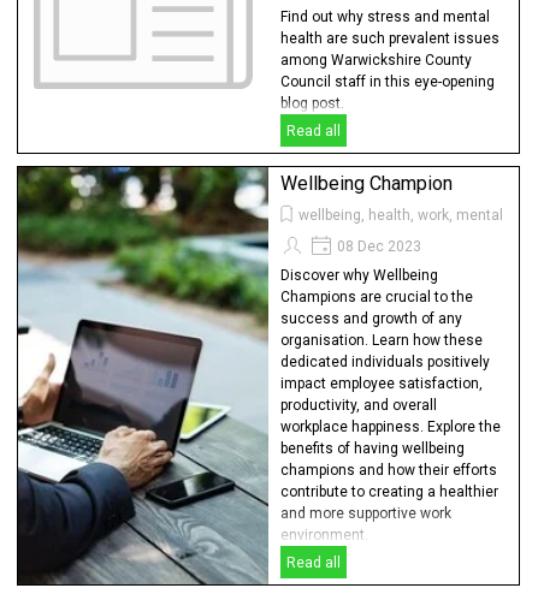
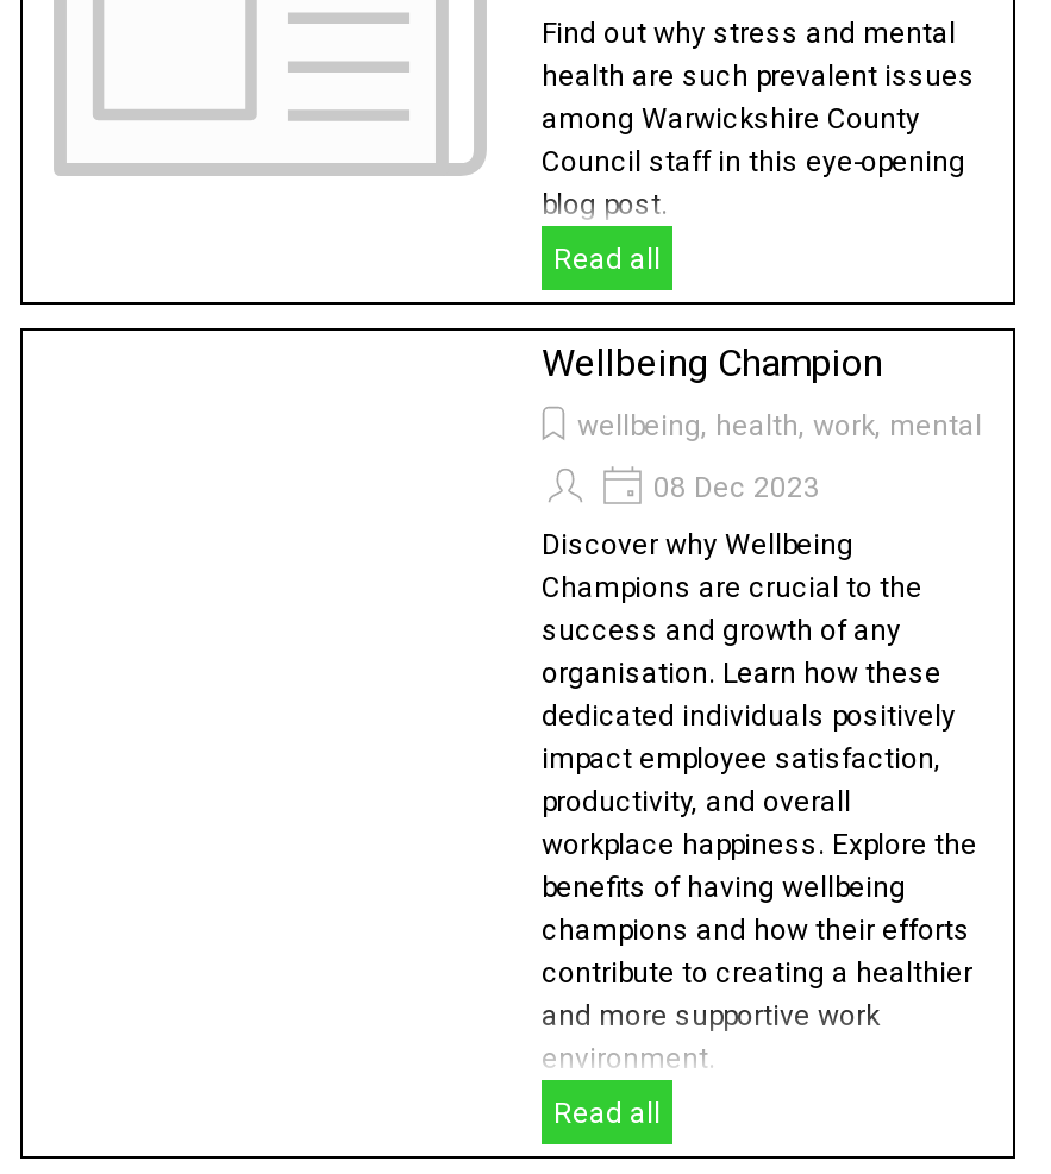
- [image]
